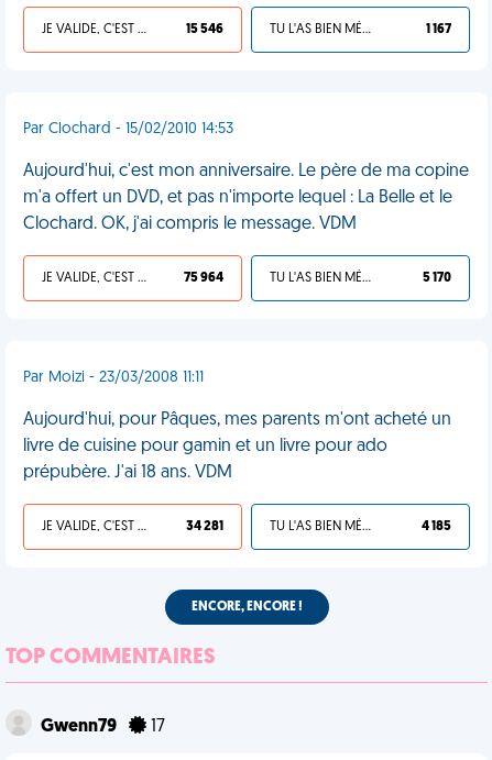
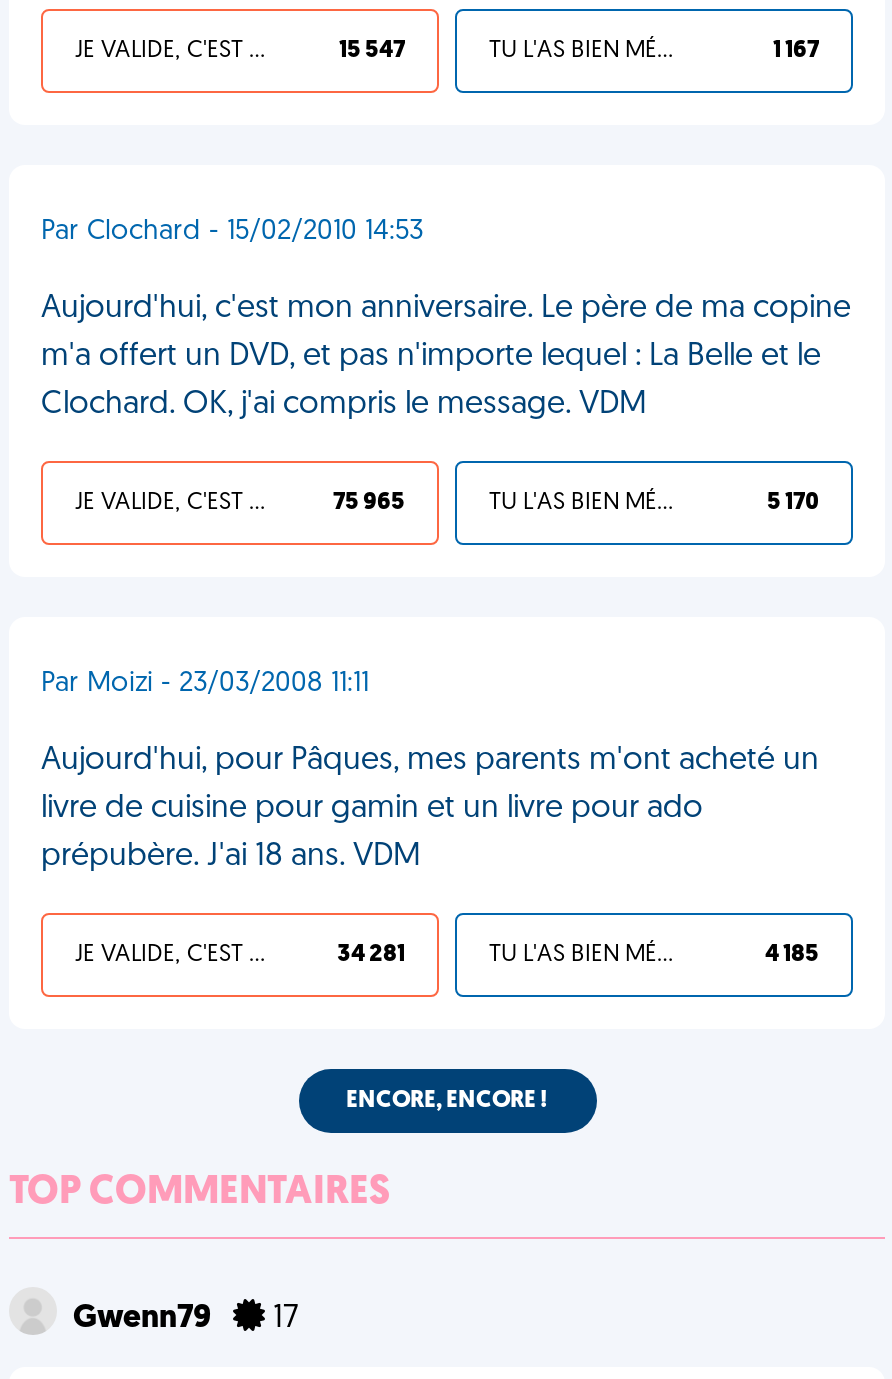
- 15 546
+ 15 547

- 75 964
+ 75 965
